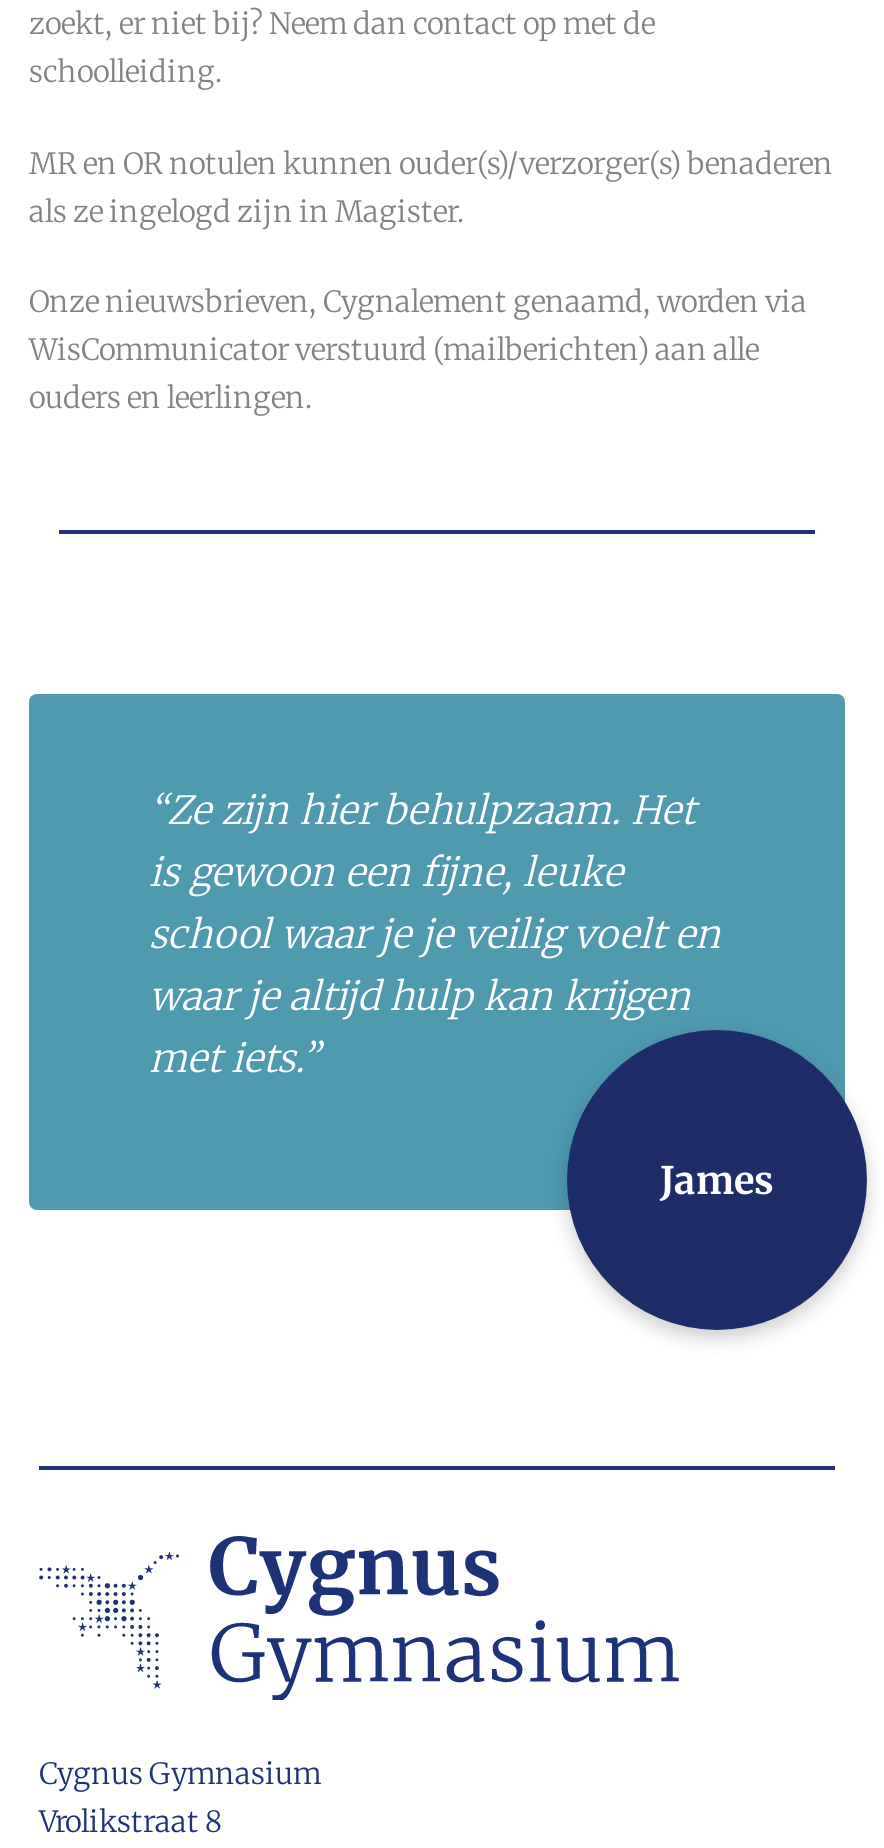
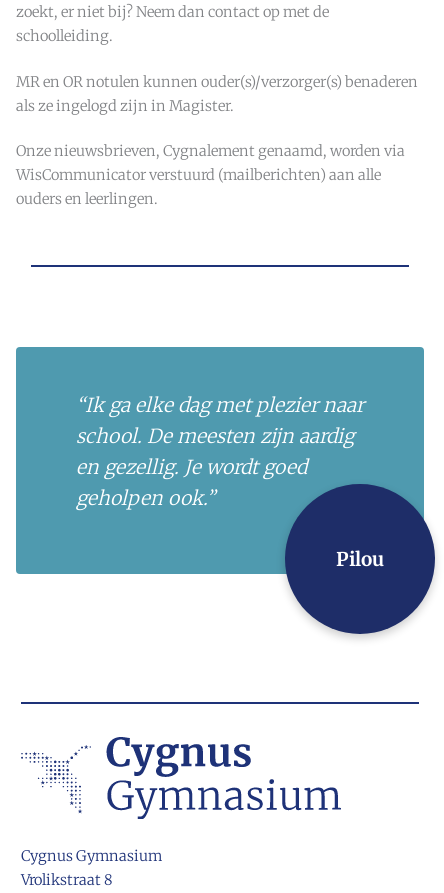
- “Ze zijn hier behulpzaam. Het
- is gewoon een fijne, leuke
- school waar je je veilig voelt en
- waar je altijd hulp kan krijgen
- met iets.”
+ “Ik ga elke dag met plezier naar
+ school. De meesten zijn aardig
+ en gezellig. Je wordt goed
+ geholpen ook.”

- James
+ Pilou
